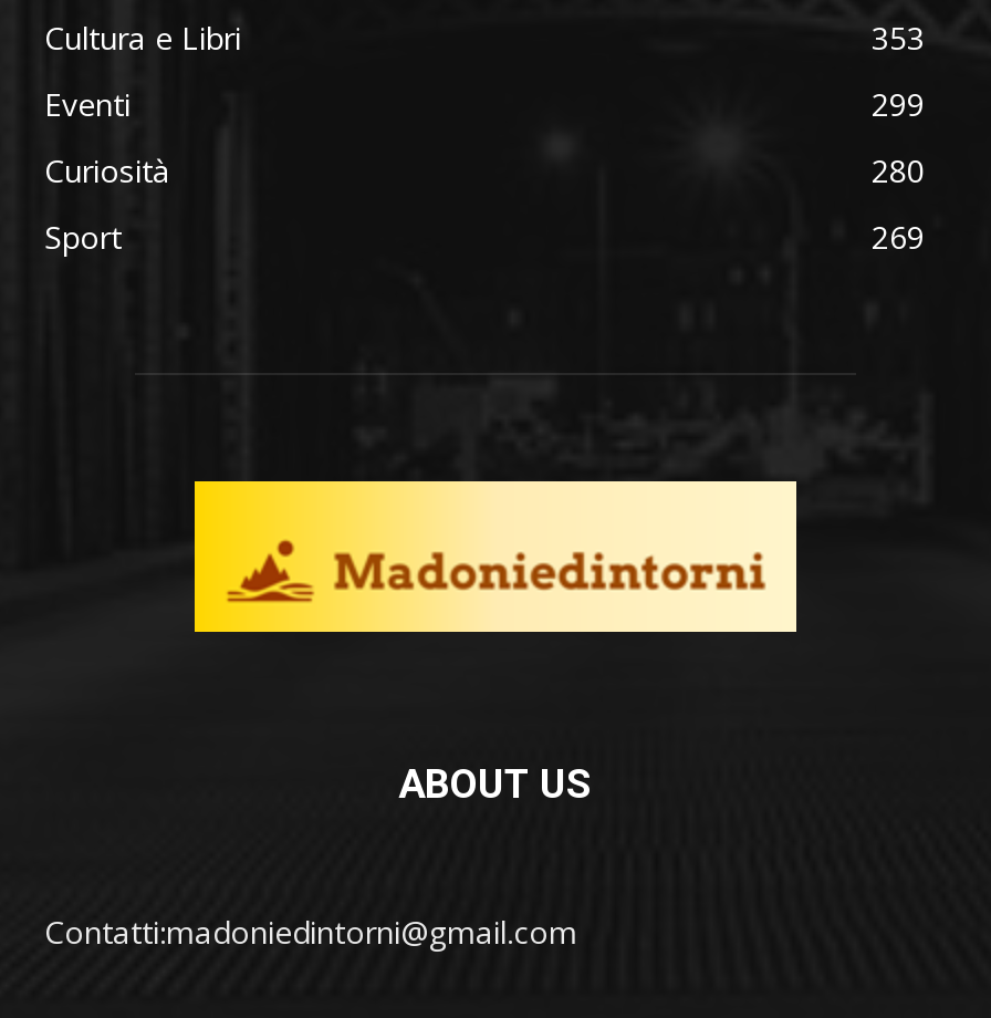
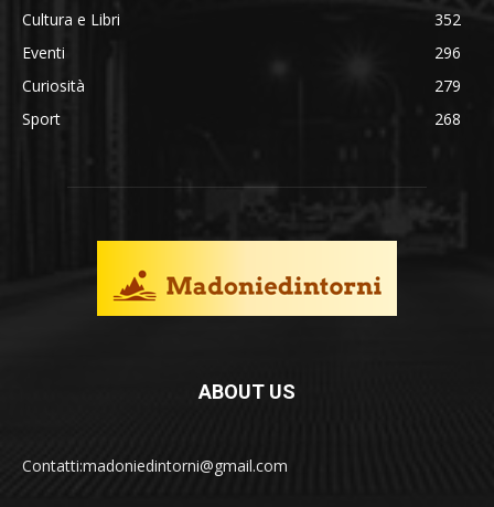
- 353
+ 352

- 299
+ 296

- 280
+ 279

- 269
+ 268
